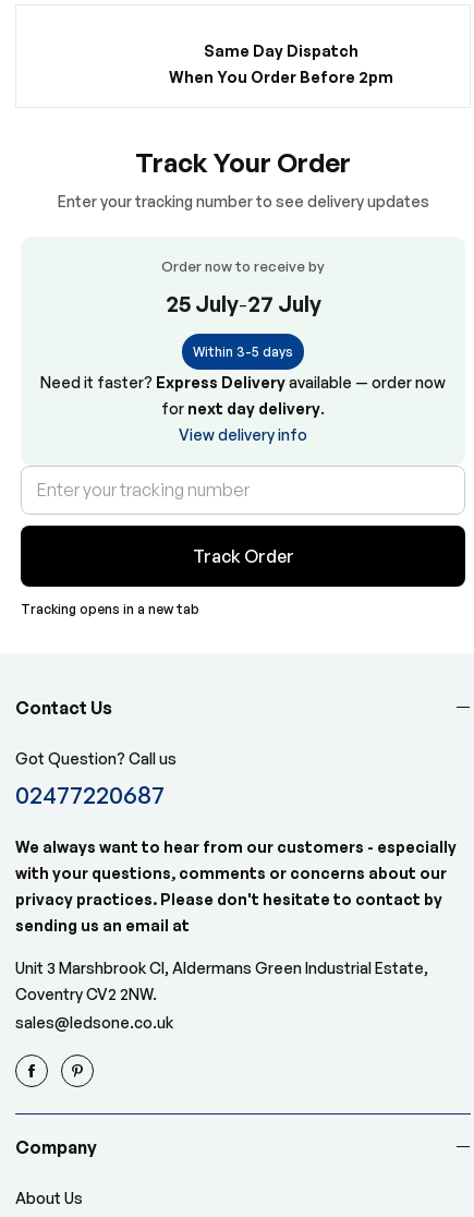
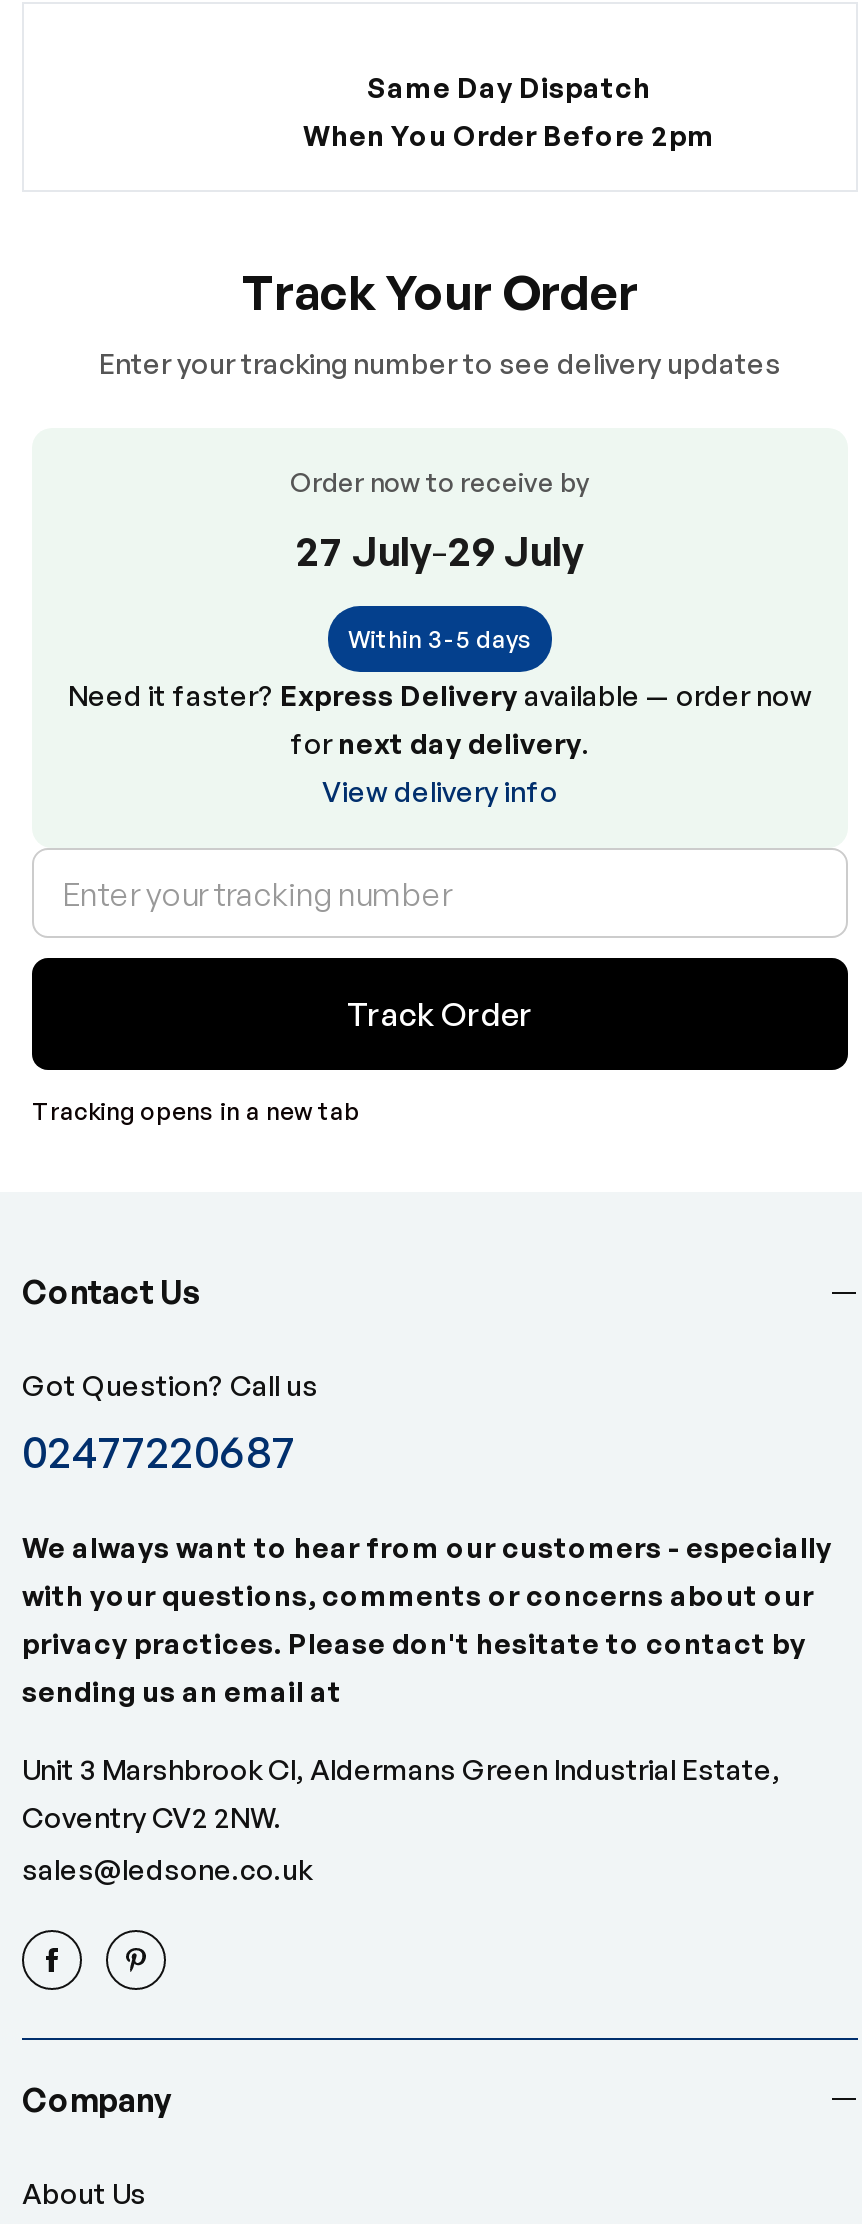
- 25 July-27 July
+ 27 July-29 July
